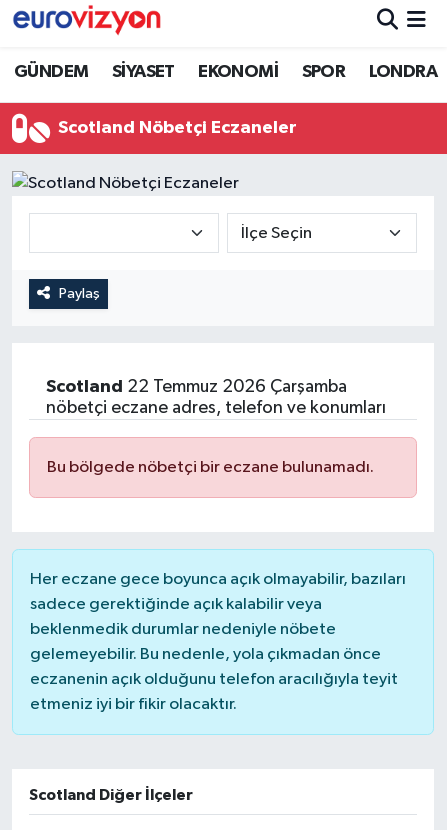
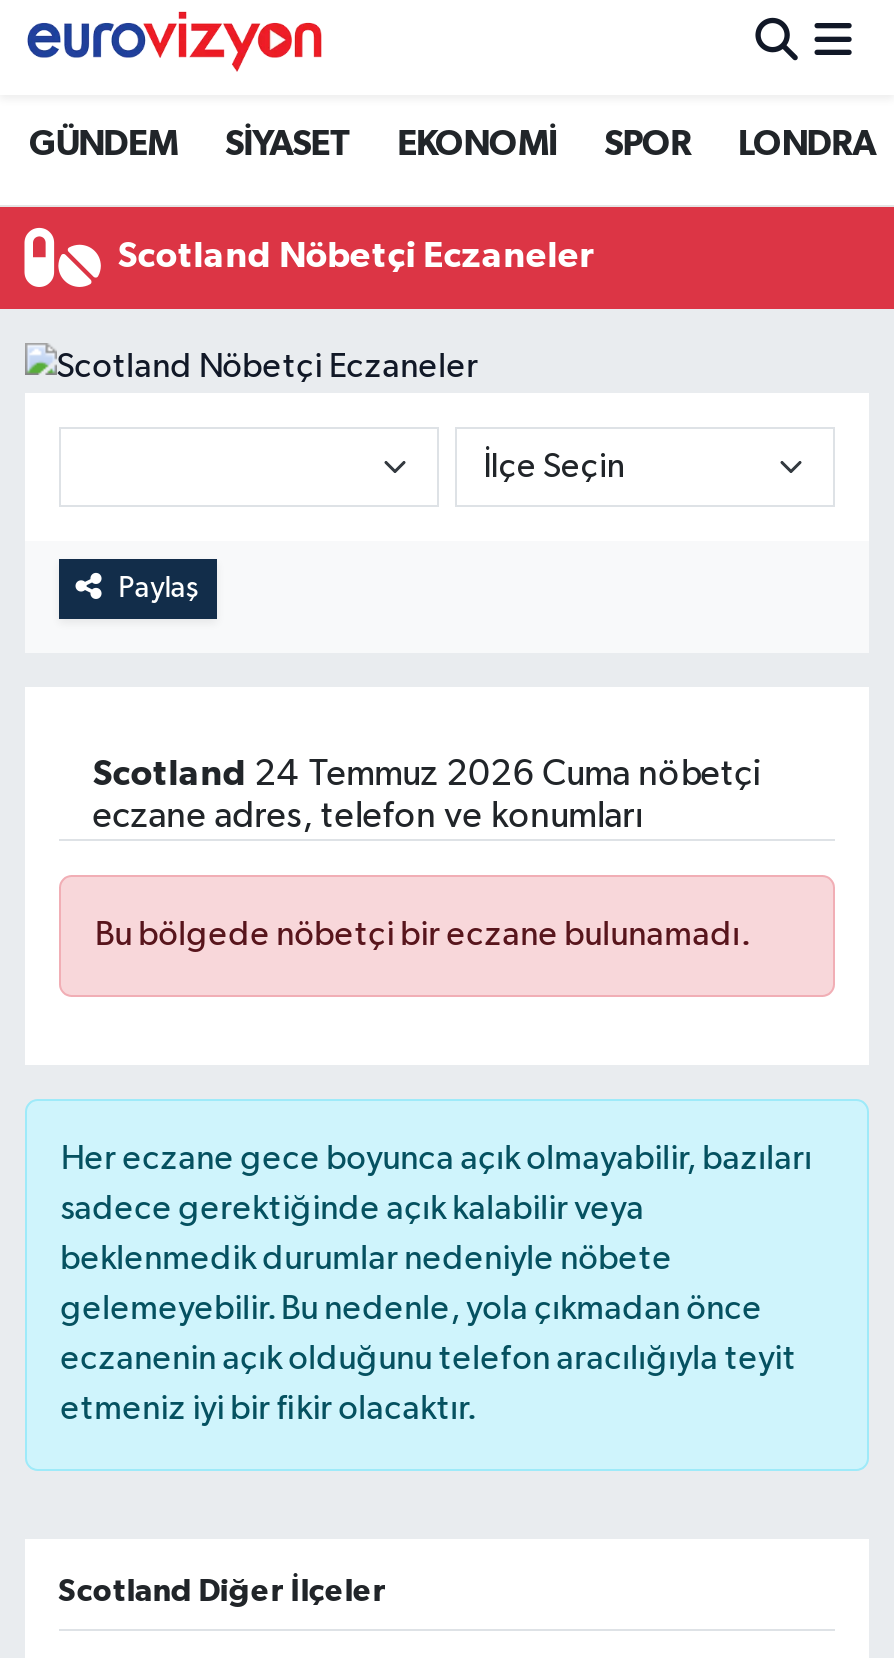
- Scotland 22 Temmuz 2026 Çarşamba
- nöbetçi eczane adres, telefon ve konumları
+ Scotland 24 Temmuz 2026 Cuma nöbetçi
+ eczane adres, telefon ve konumları
